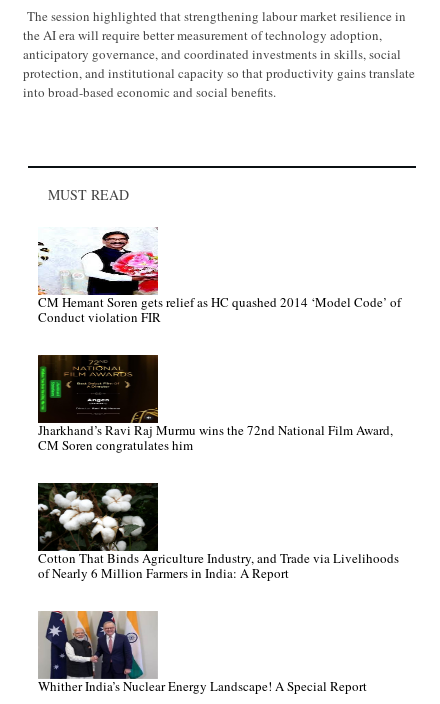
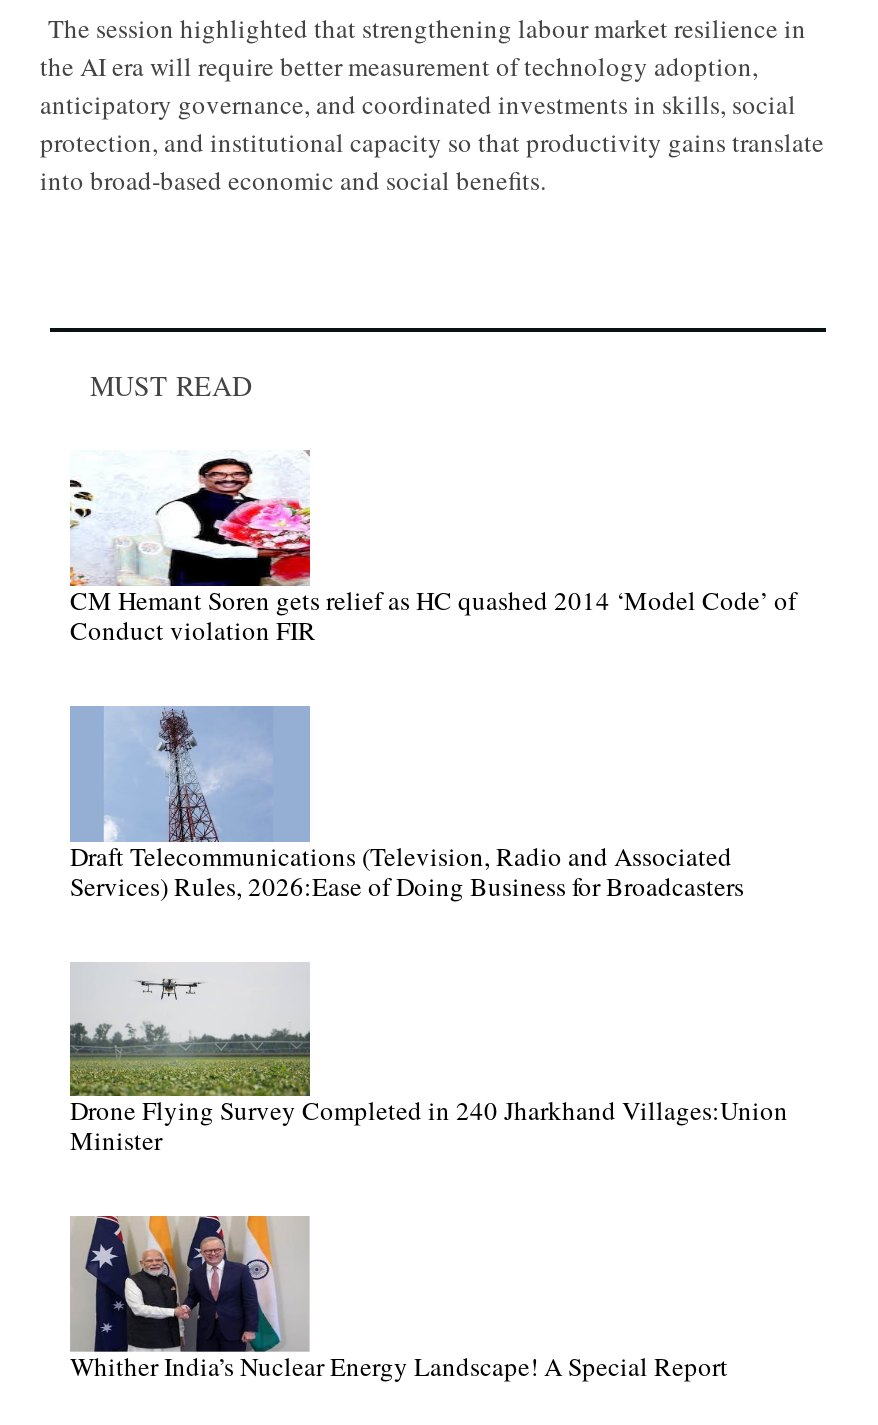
- [image]
- Jharkhand’s Ravi Raj Murmu wins the 72nd National Film Award,
- CM Soren congratulates him
+ [image]
+ Draft Telecommunications (Television, Radio and Associated
+ Services) Rules, 2026:Ease of Doing Business for Broadcasters

- [image]
- Cotton That Binds Agriculture Industry, and Trade via Livelihoods
- of Nearly 6 Million Farmers in India: A Report
+ [image]
+ Drone Flying Survey Completed in 240 Jharkhand Villages:Union
+ Minister
